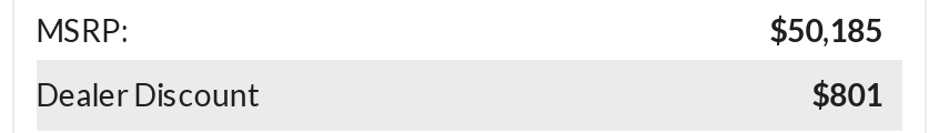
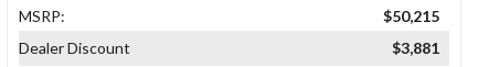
- $50,185
+ $50,215

- $801
+ $3,881
